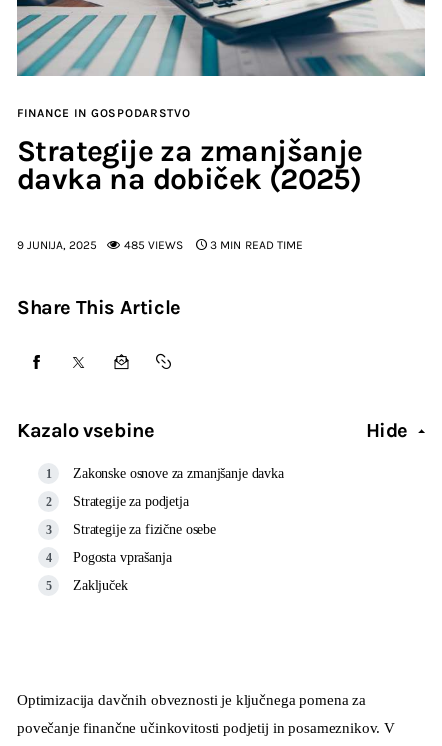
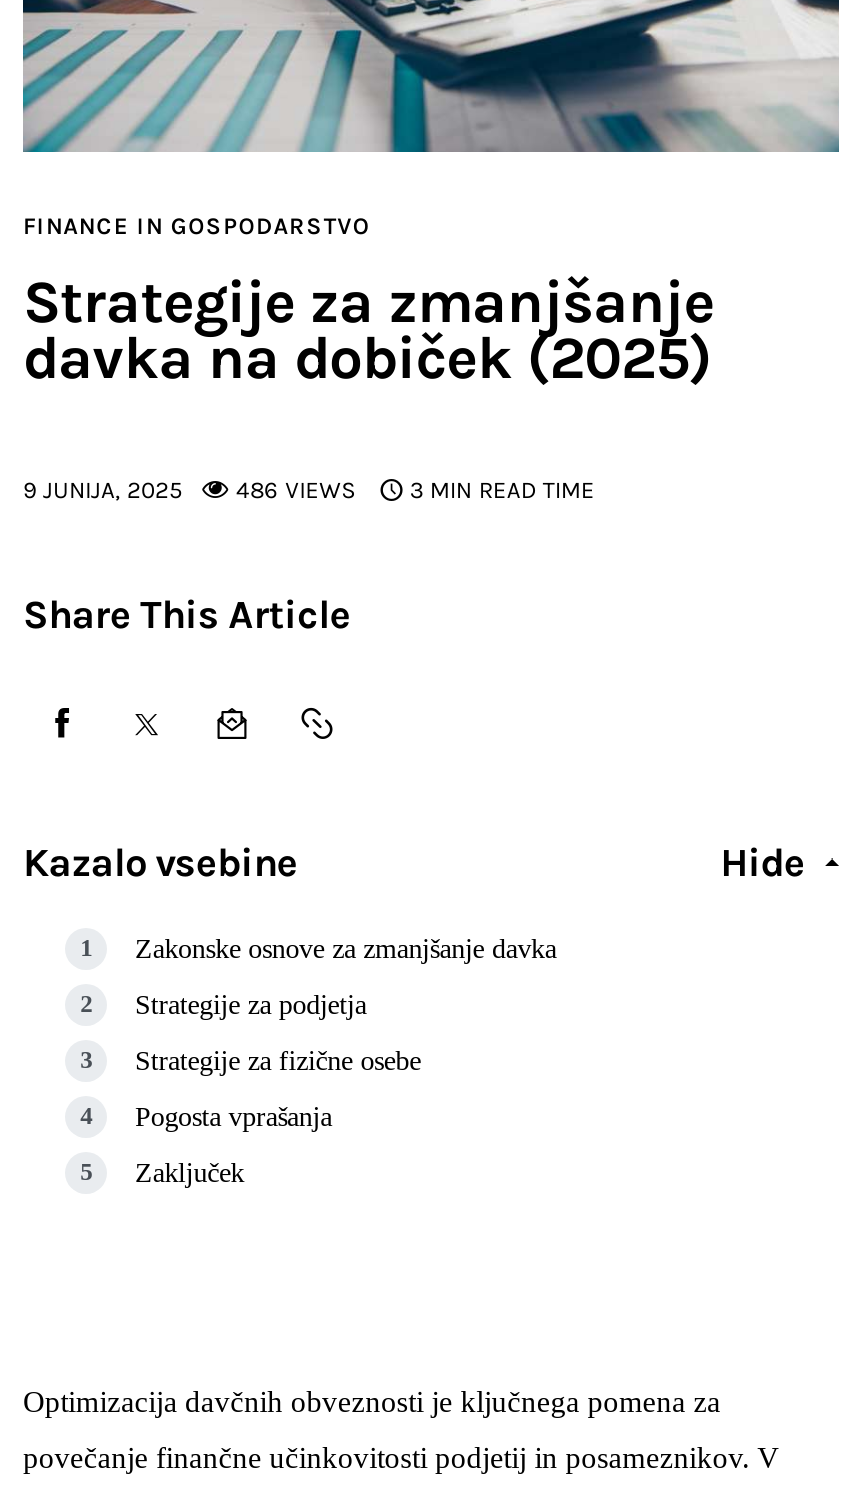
- 9 JUNIJA, 2025 485 VIEWS 3 MIN READ TIME
+ 9 JUNIJA, 2025 486 VIEWS 3 MIN READ TIME
